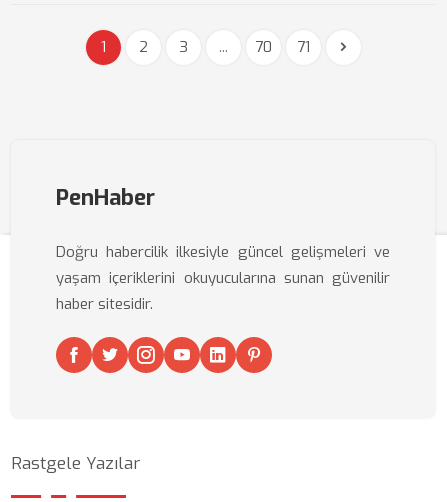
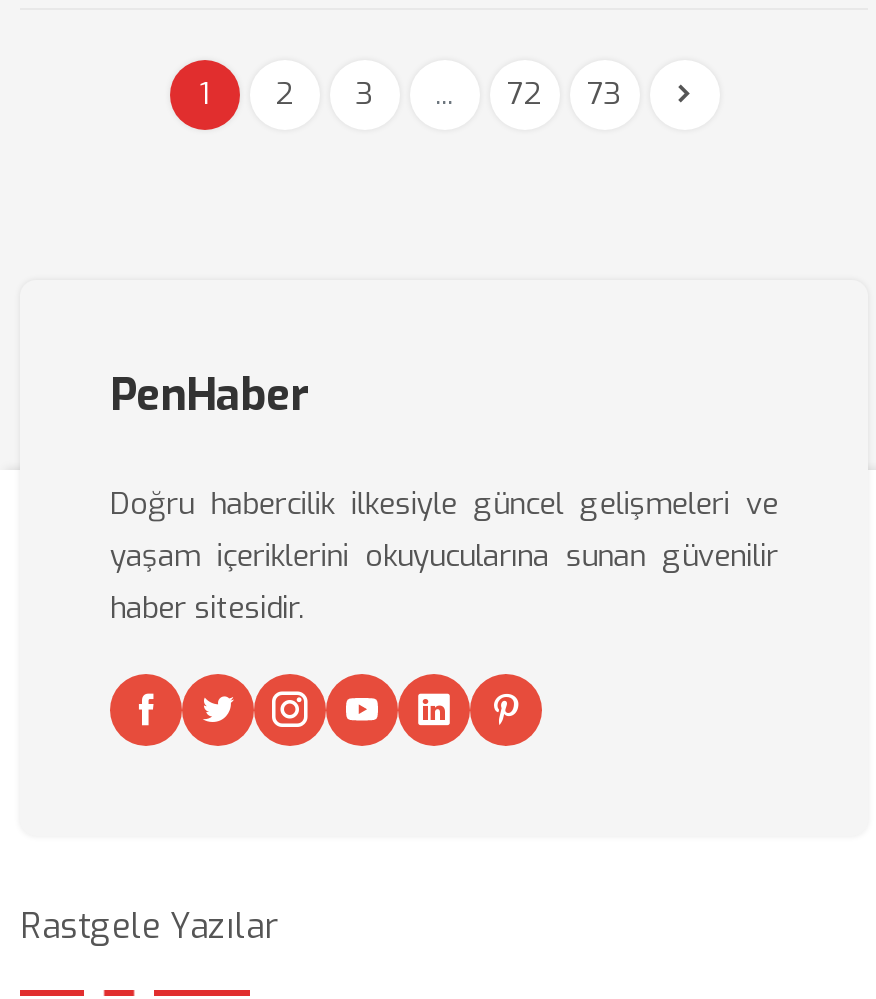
- 70
+ 72

- 71
+ 73
